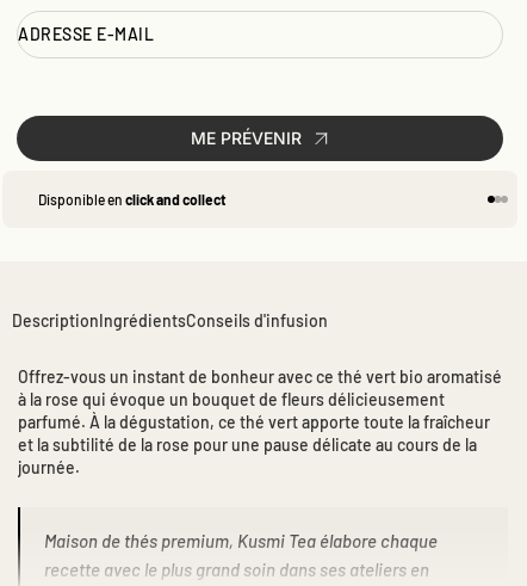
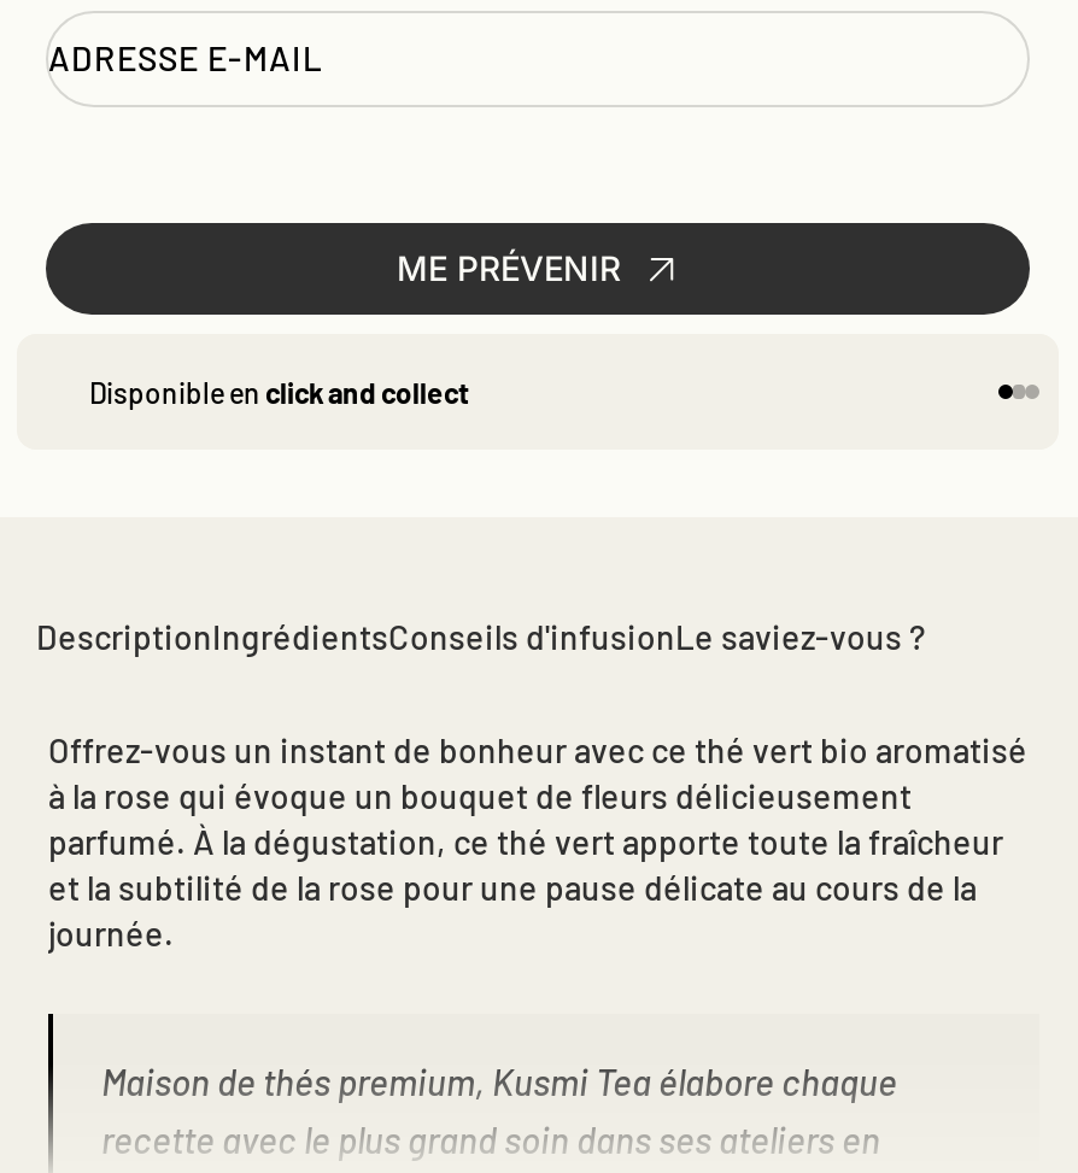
- DescriptionIngrédientsConseils d'infusion
+ DescriptionIngrédientsConseils d'infusionLe saviez-vous ?
